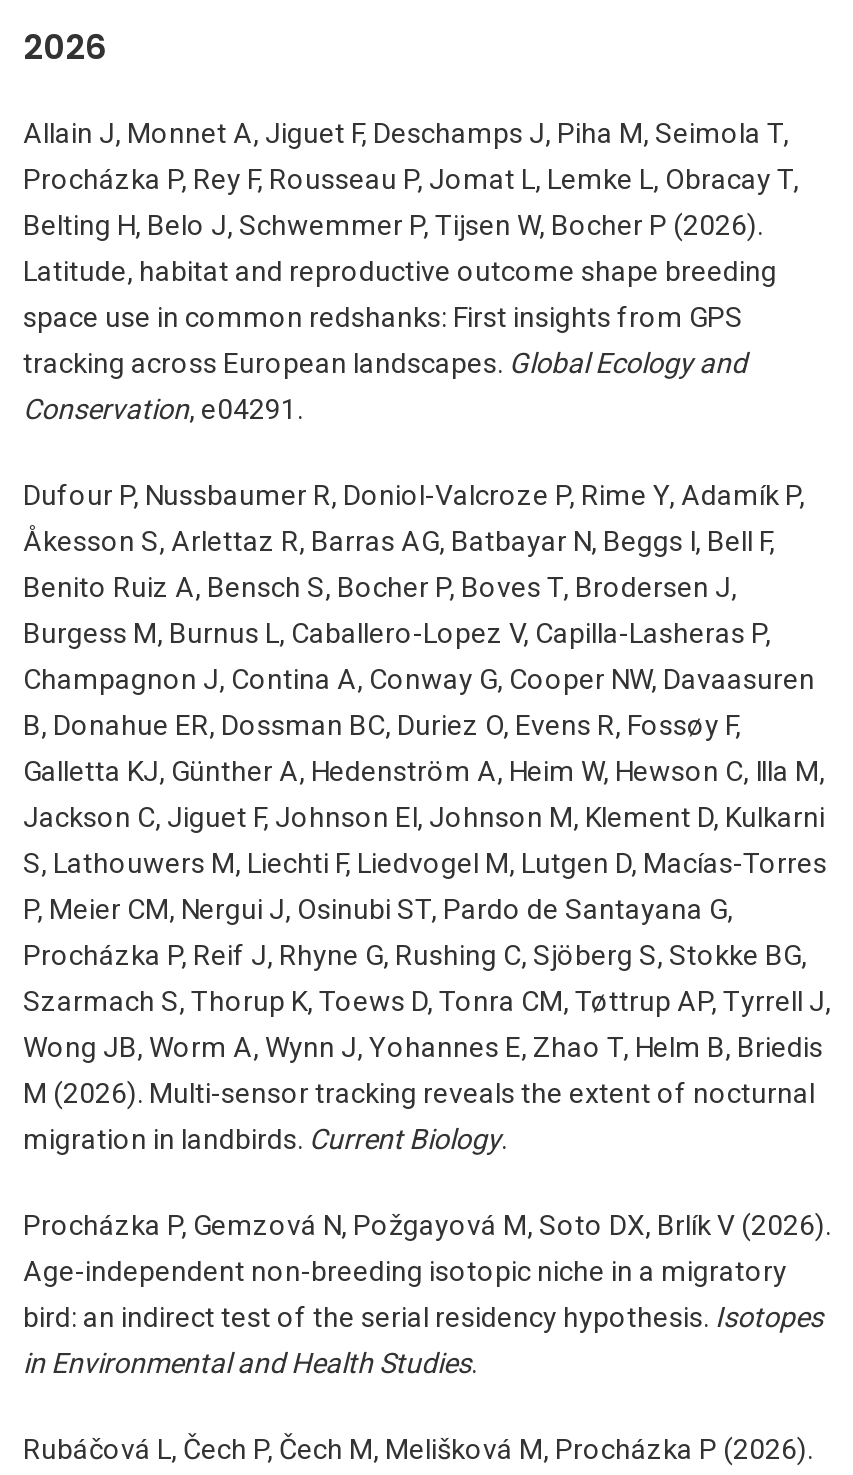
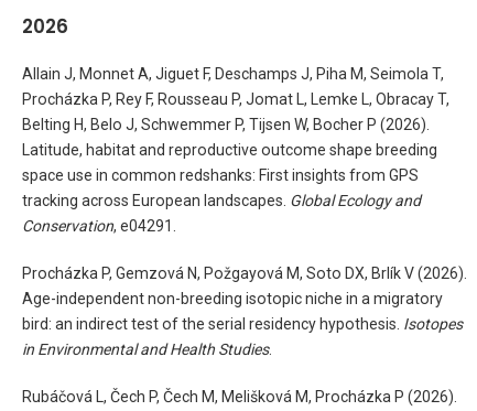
- Dufour P, Nussbaumer R, Doniol-Valcroze P, Rime Y, Adamík P,
- Åkesson S, Arlettaz R, Barras AG, Batbayar N, Beggs I, Bell F,
- Benito Ruiz A, Bensch S, Bocher P, Boves T, Brodersen J,
- Burgess M, Burnus L, Caballero-Lopez V, Capilla-Lasheras P,
- Champagnon J, Contina A, Conway G, Cooper NW, Davaasuren
- B, Donahue ER, Dossman BC, Duriez O, Evens R, Fossøy F,
- Galletta KJ, Günther A, Hedenström A, Heim W, Hewson C, Illa M,
- Jackson C, Jiguet F, Johnson EI, Johnson M, Klement D, Kulkarni
- S, Lathouwers M, Liechti F, Liedvogel M, Lutgen D, Macías-Torres
- P, Meier CM, Nergui J, Osinubi ST, Pardo de Santayana G,
- Procházka P, Reif J, Rhyne G, Rushing C, Sjöberg S, Stokke BG,
- Szarmach S, Thorup K, Toews D, Tonra CM, Tøttrup AP, Tyrrell J,
- Wong JB, Worm A, Wynn J, Yohannes E, Zhao T, Helm B, Briedis
- M (2026). Multi-sensor tracking reveals the extent of nocturnal
- migration in landbirds. Current Biology.
